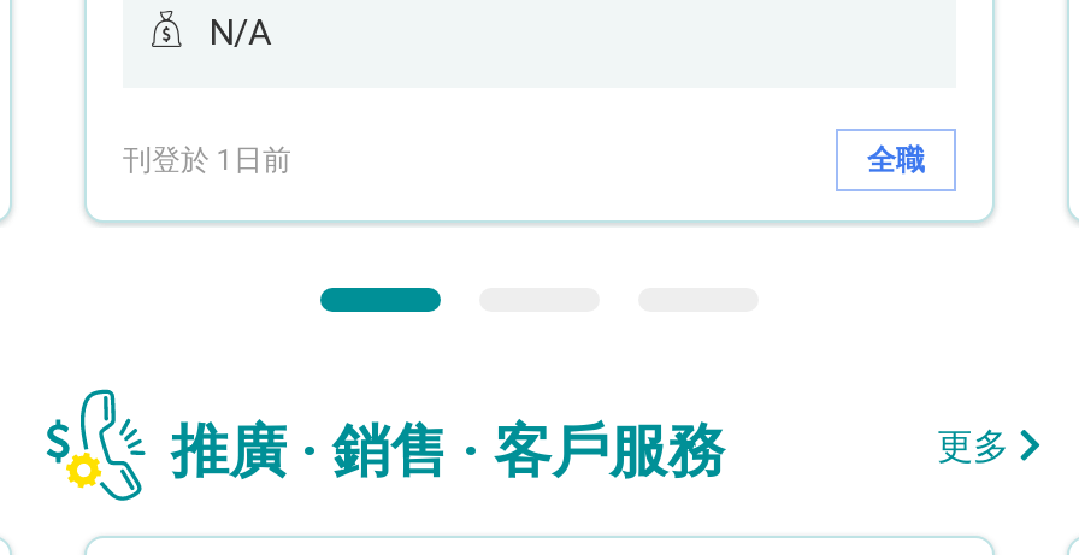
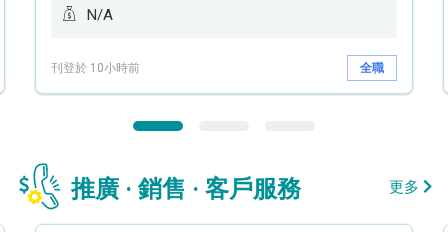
- 刊登於 1日前
+ 刊登於 10小時前
